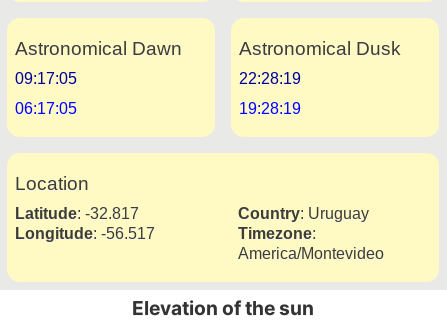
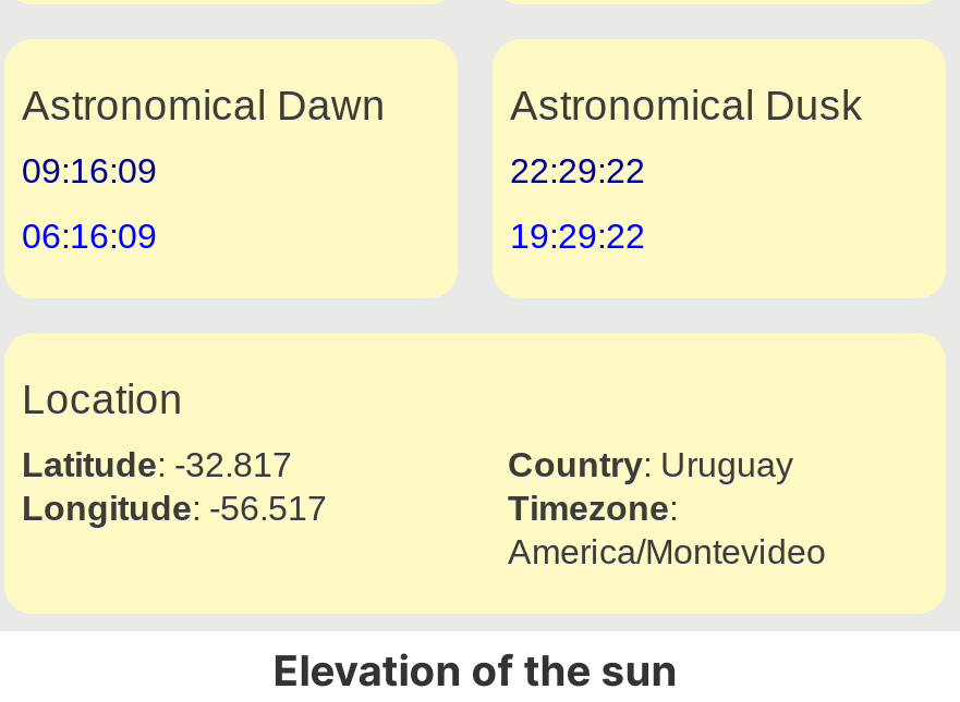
- 09:17:05
+ 09:16:09

- 22:28:19
+ 22:29:22

- 06:17:05
+ 06:16:09

- 19:28:19
+ 19:29:22
